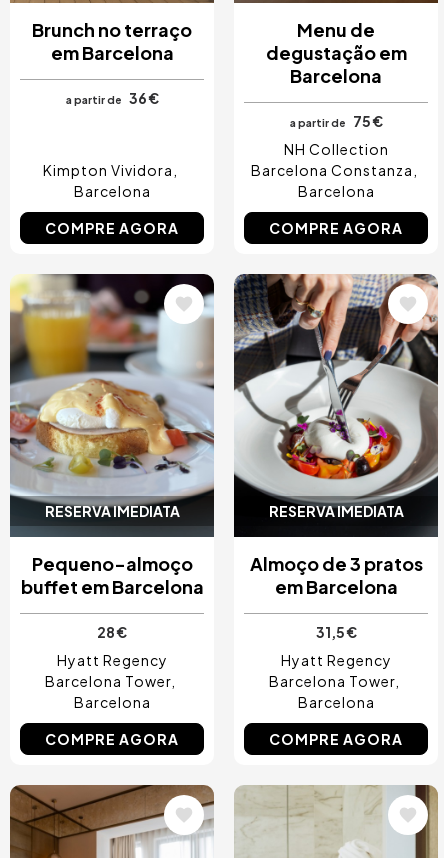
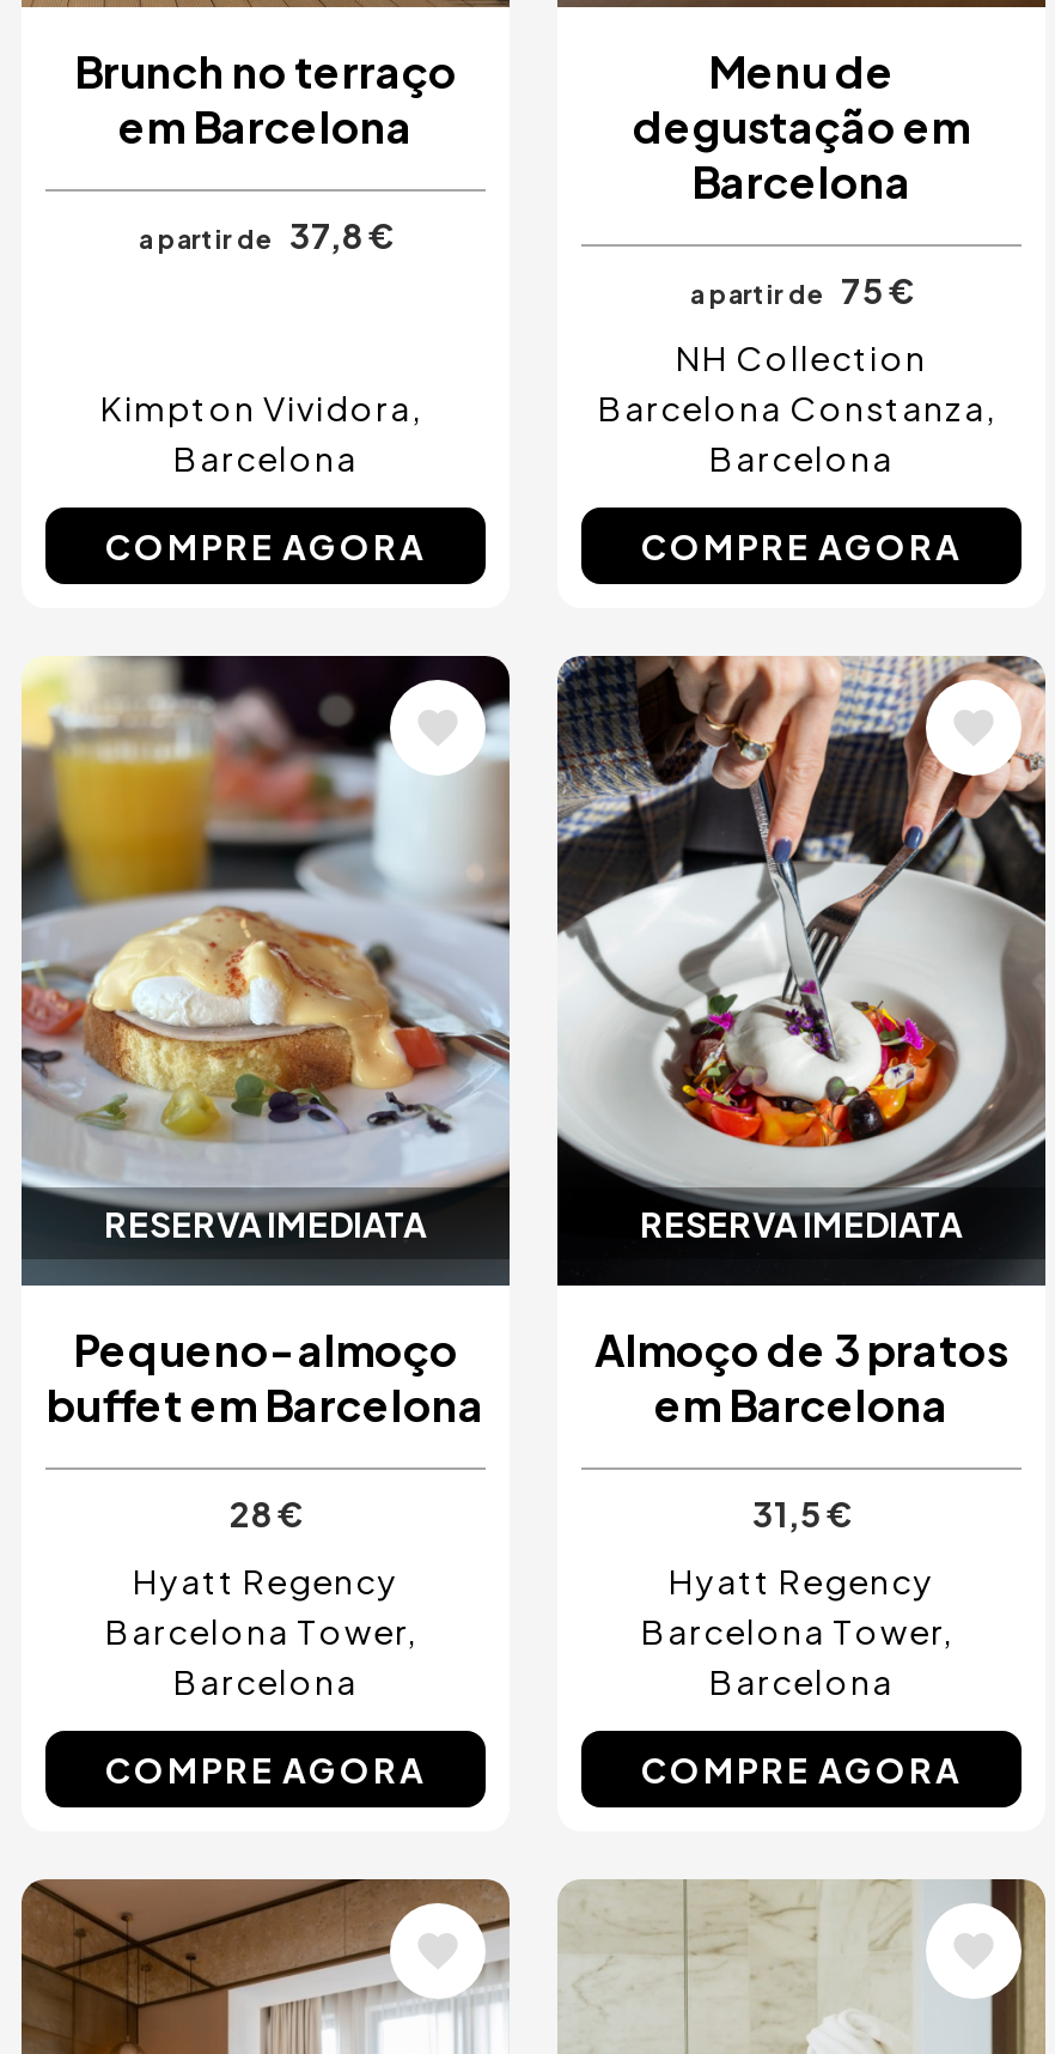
- a partir de 36 €
+ a partir de 37,8 €
